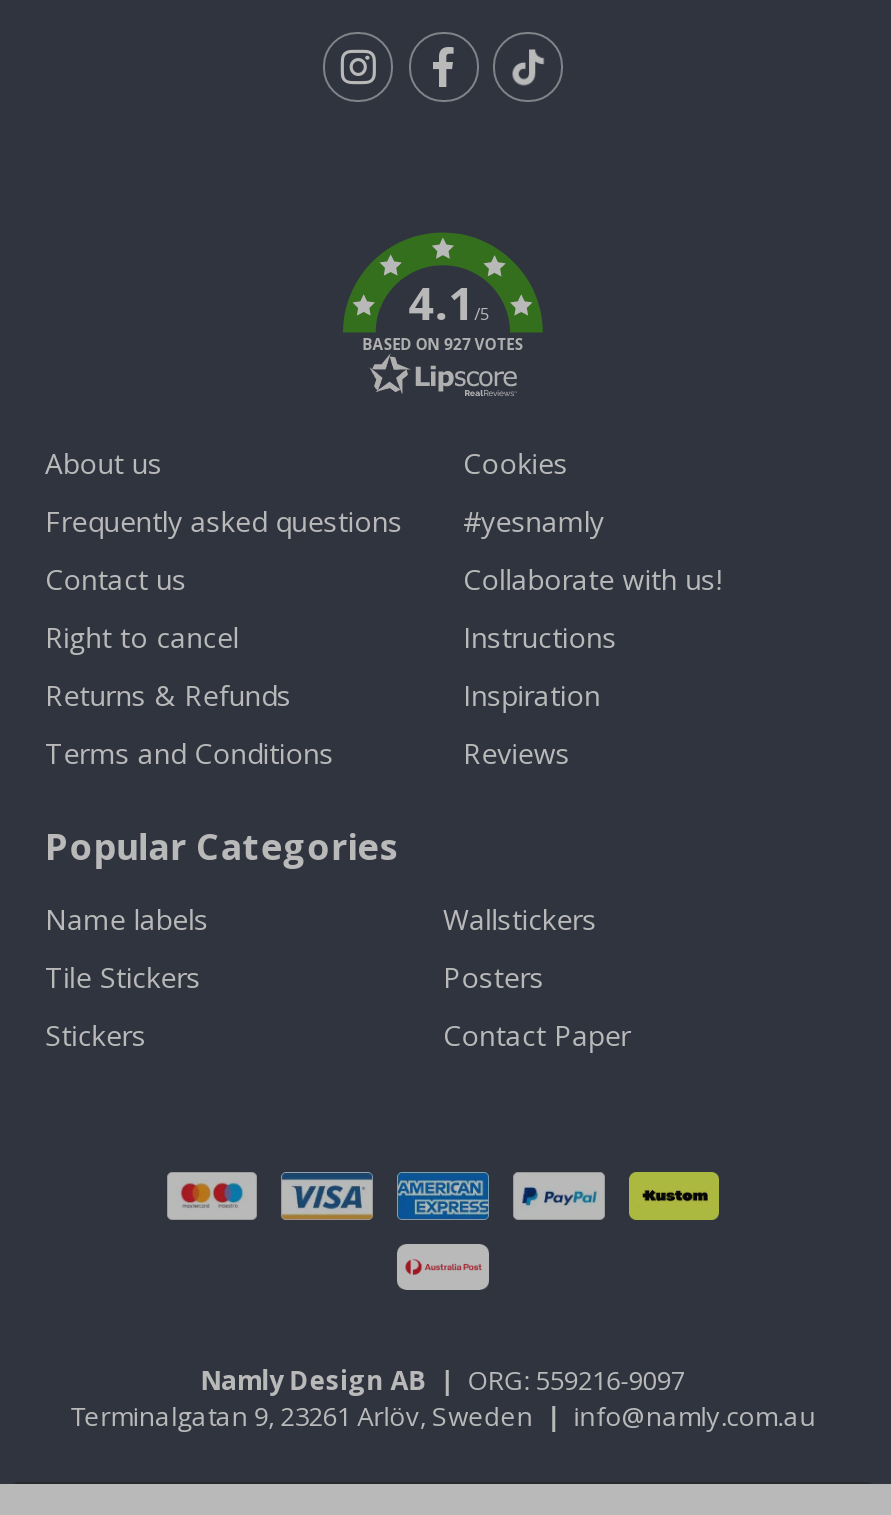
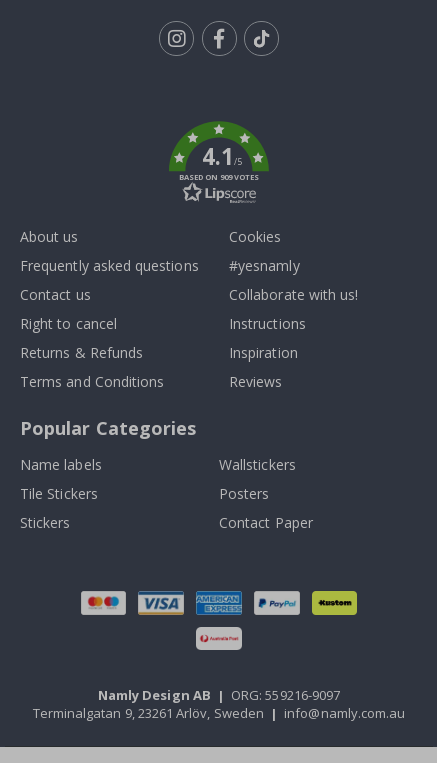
- BASED ON 927 VOTES
+ BASED ON 909 VOTES
